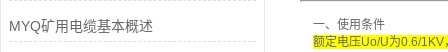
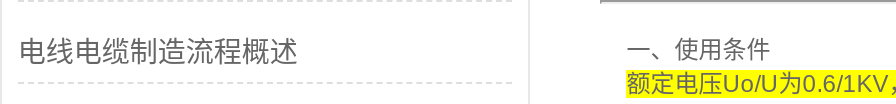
- MYQ矿用电缆基本概述
+ 电线电缆制造流程概述
